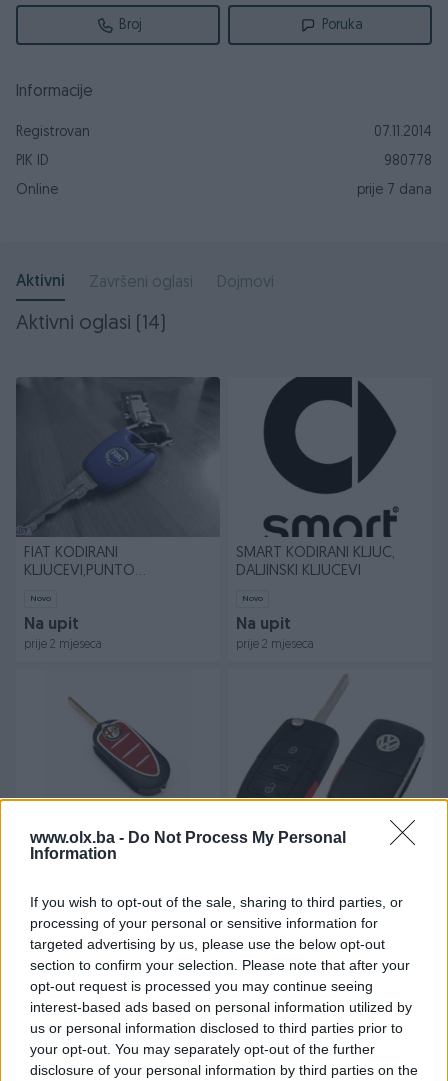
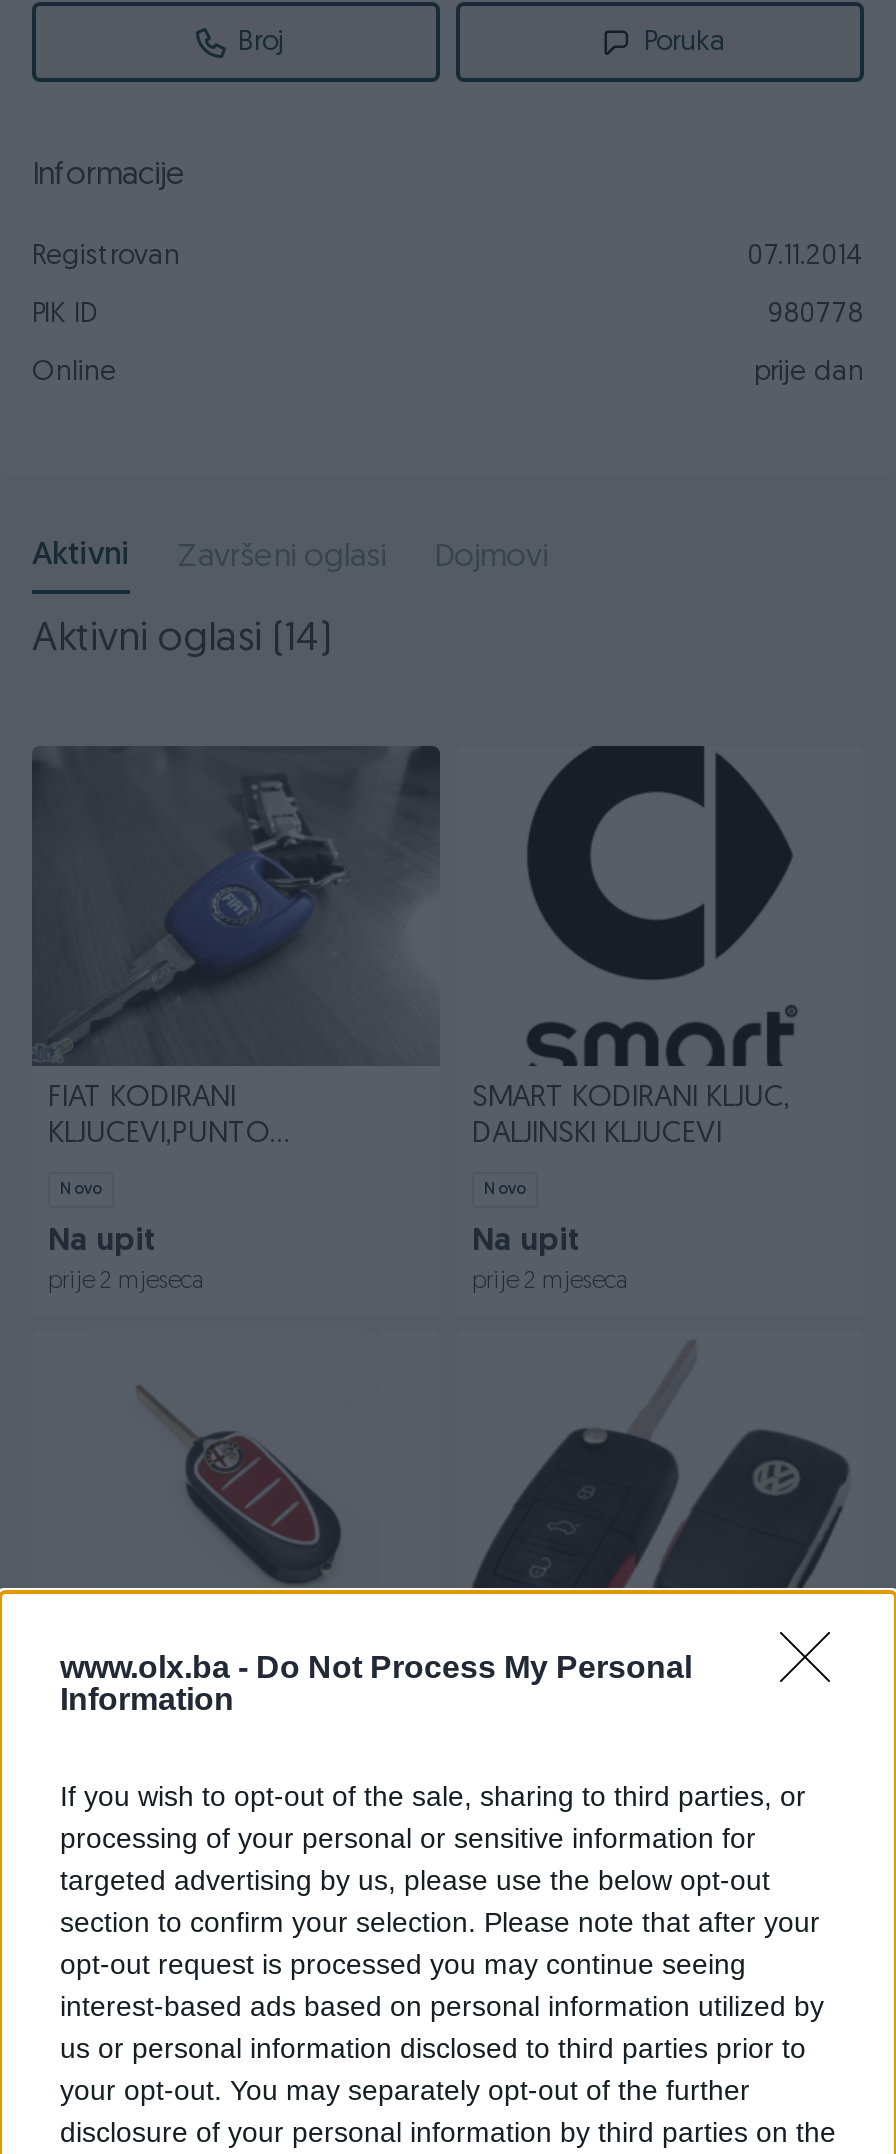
- prije 7 dana
+ prije dan
